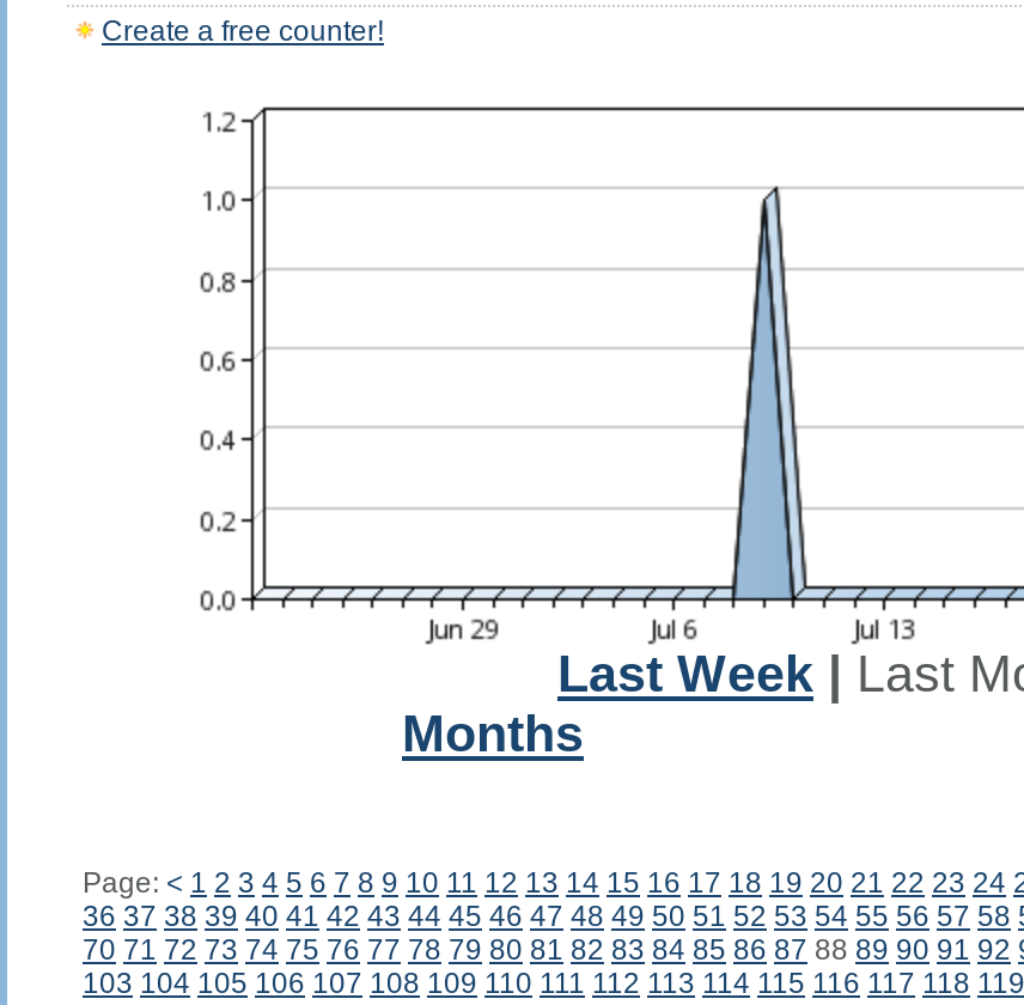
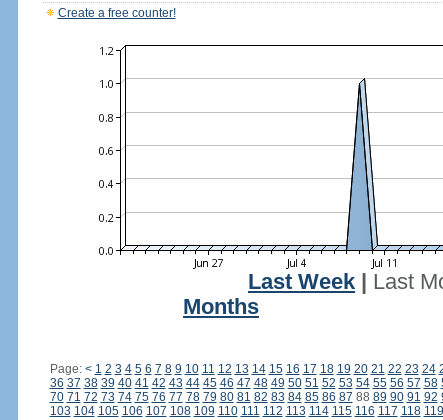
- [image]
+ [image]
